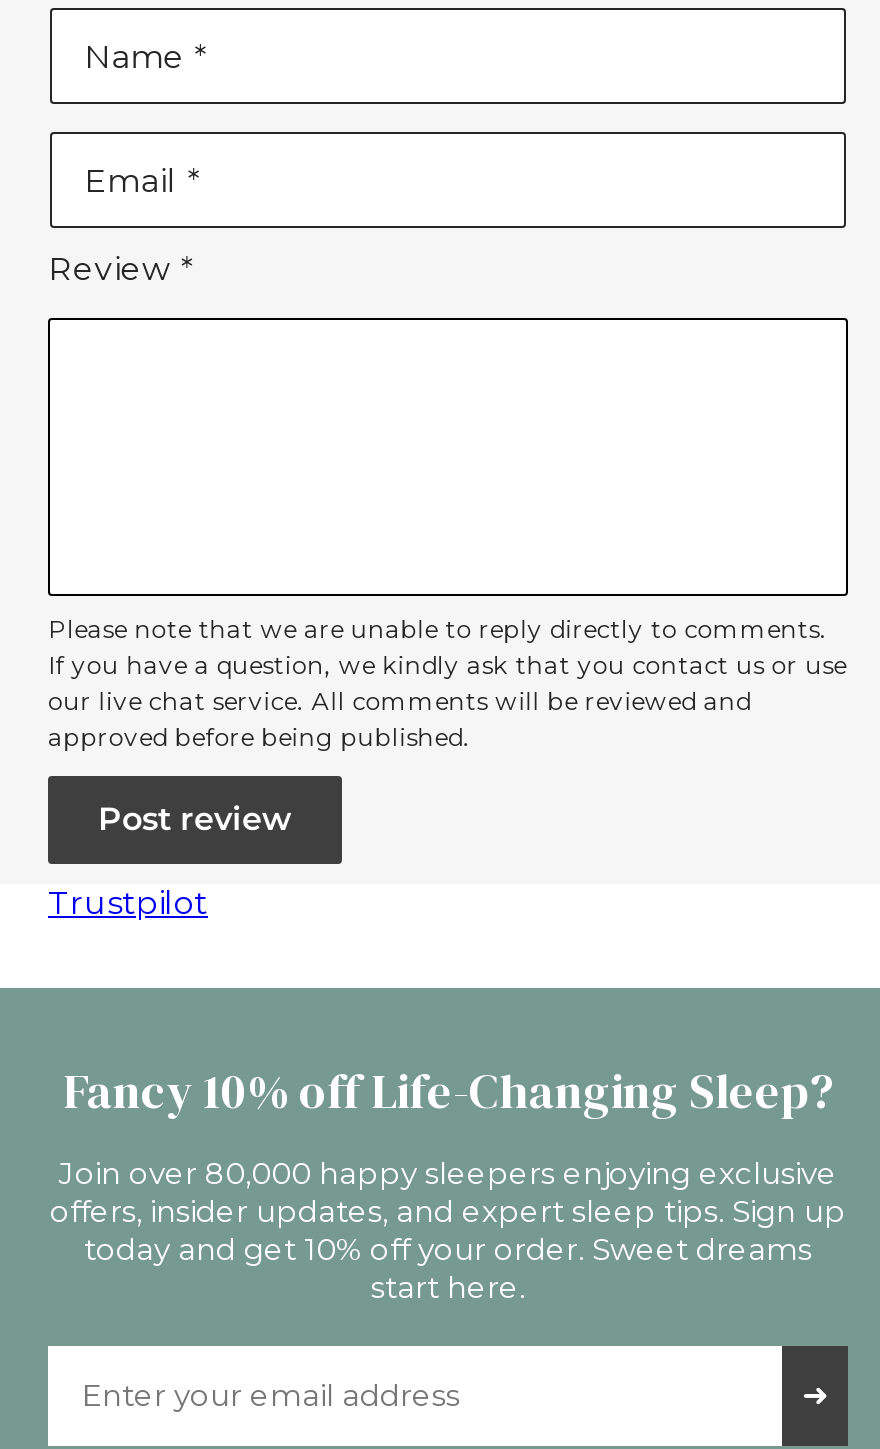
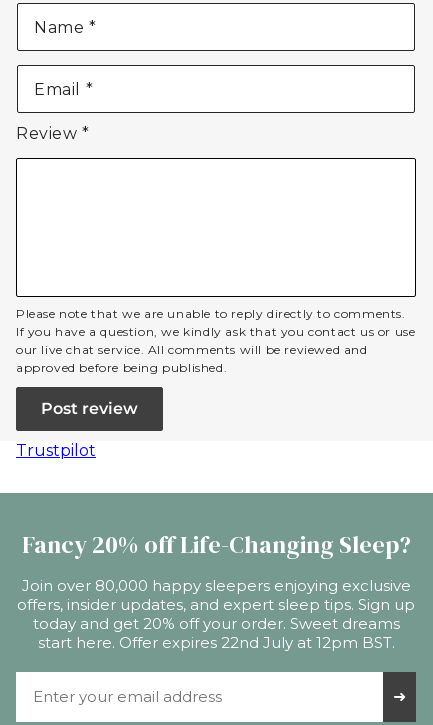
- Fancy 10% off Life-Changing Sleep?
+ Fancy 20% off Life-Changing Sleep?

- today and get 10% off your order. Sweet dreams
- start here.
+ today and get 20% off your order. Sweet dreams
+ start here. Offer expires 22nd July at 12pm BST.
